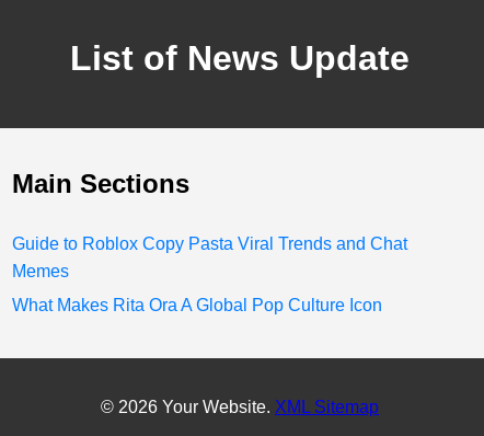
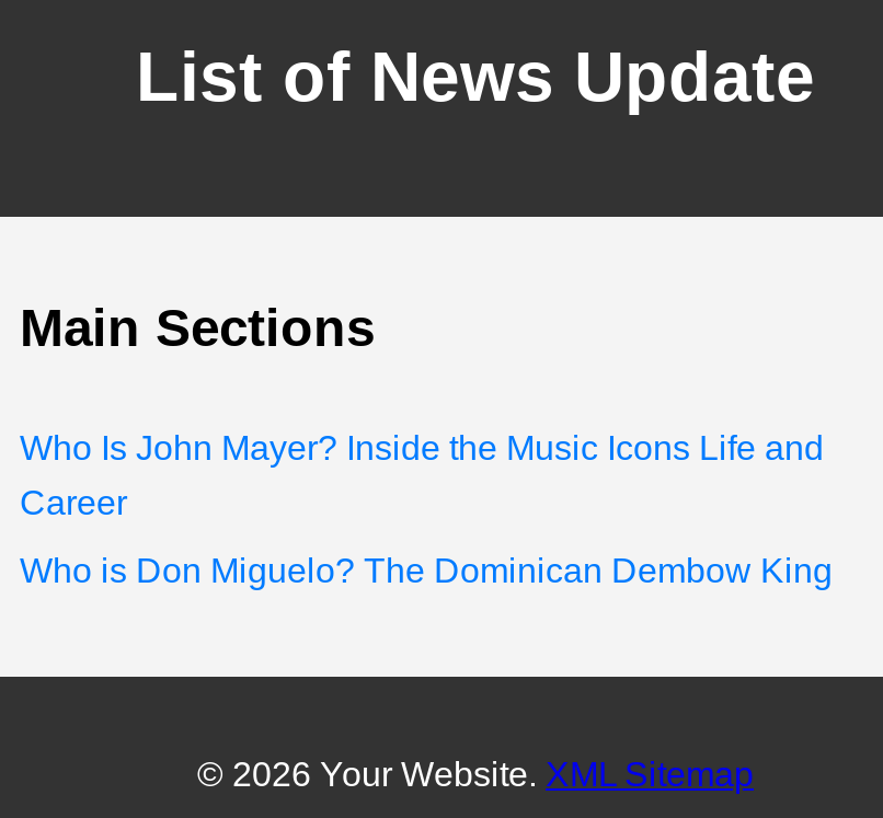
- Guide to Roblox Copy Pasta Viral Trends and Chat
+ Who Is John Mayer? Inside the Music Icons Life and

- Memes
+ Career

- What Makes Rita Ora A Global Pop Culture Icon
+ Who is Don Miguelo? The Dominican Dembow King
